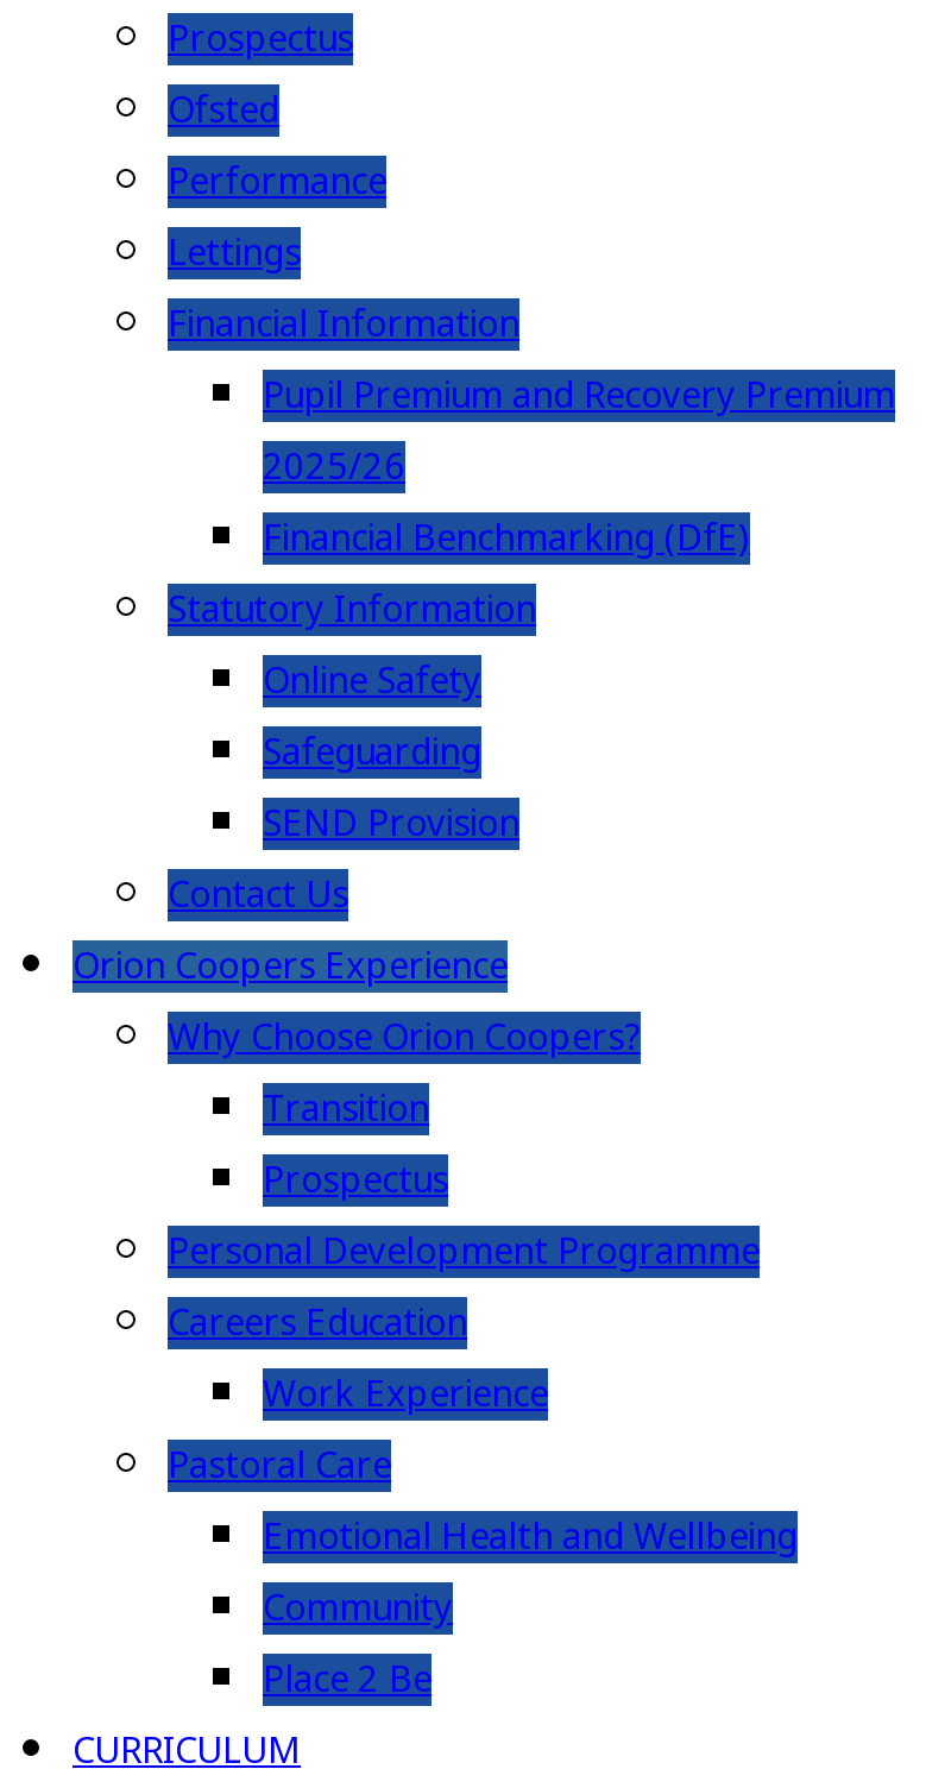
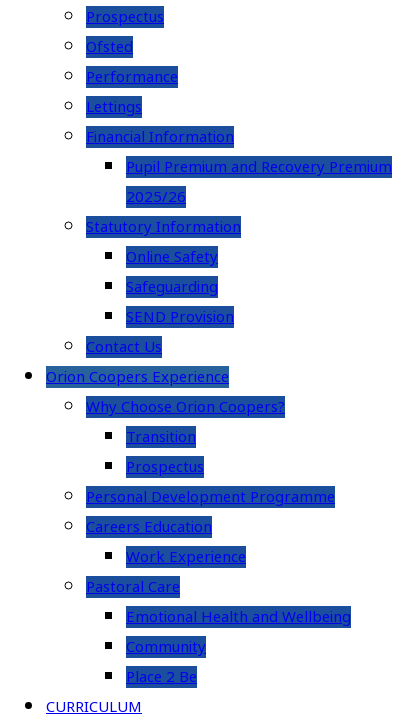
- Financial Benchmarking (DfE)
